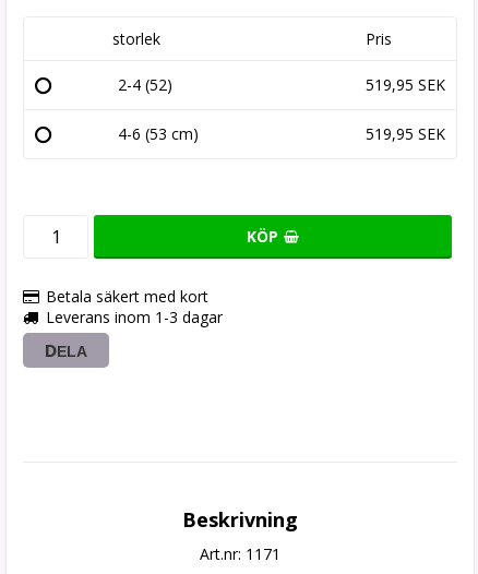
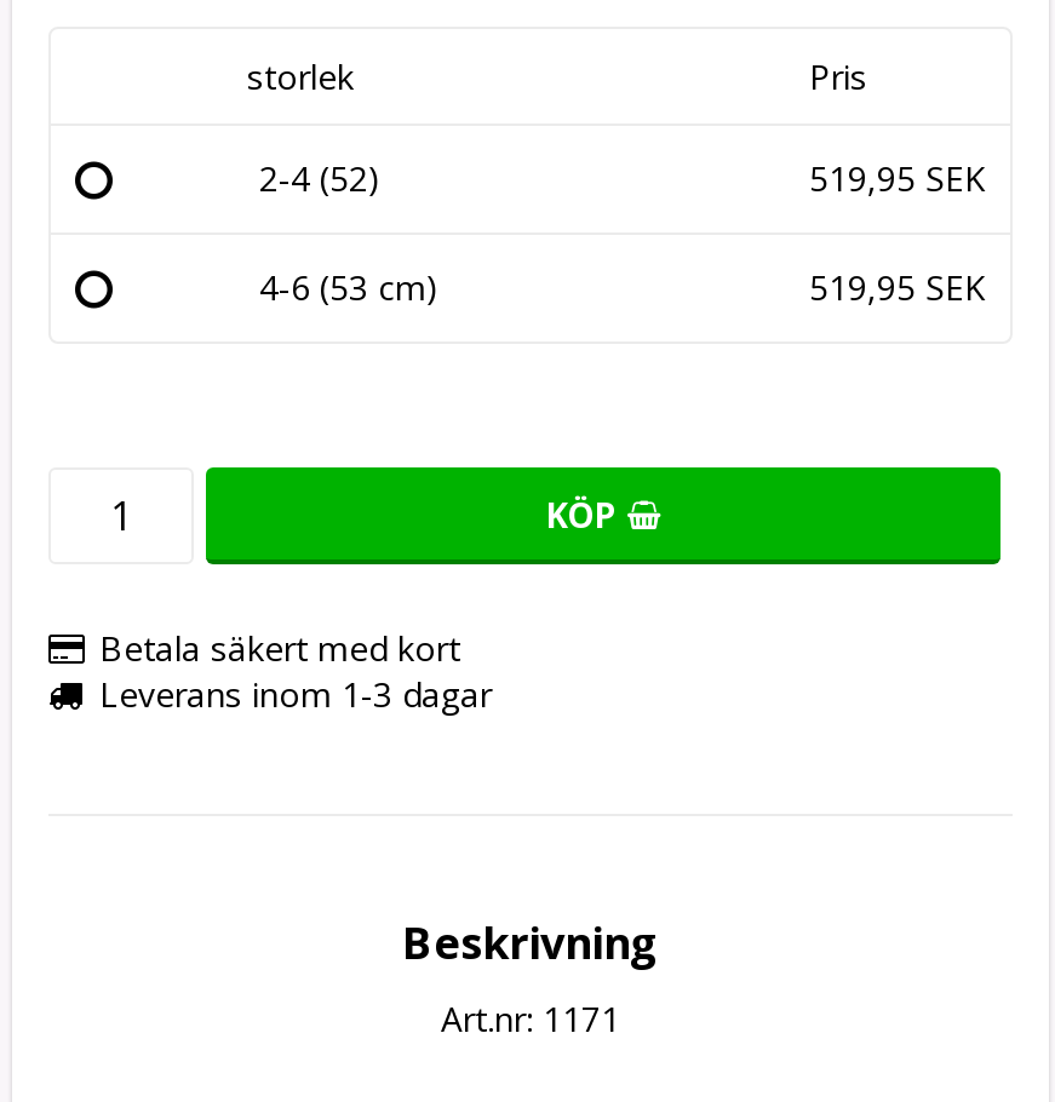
- DELA
